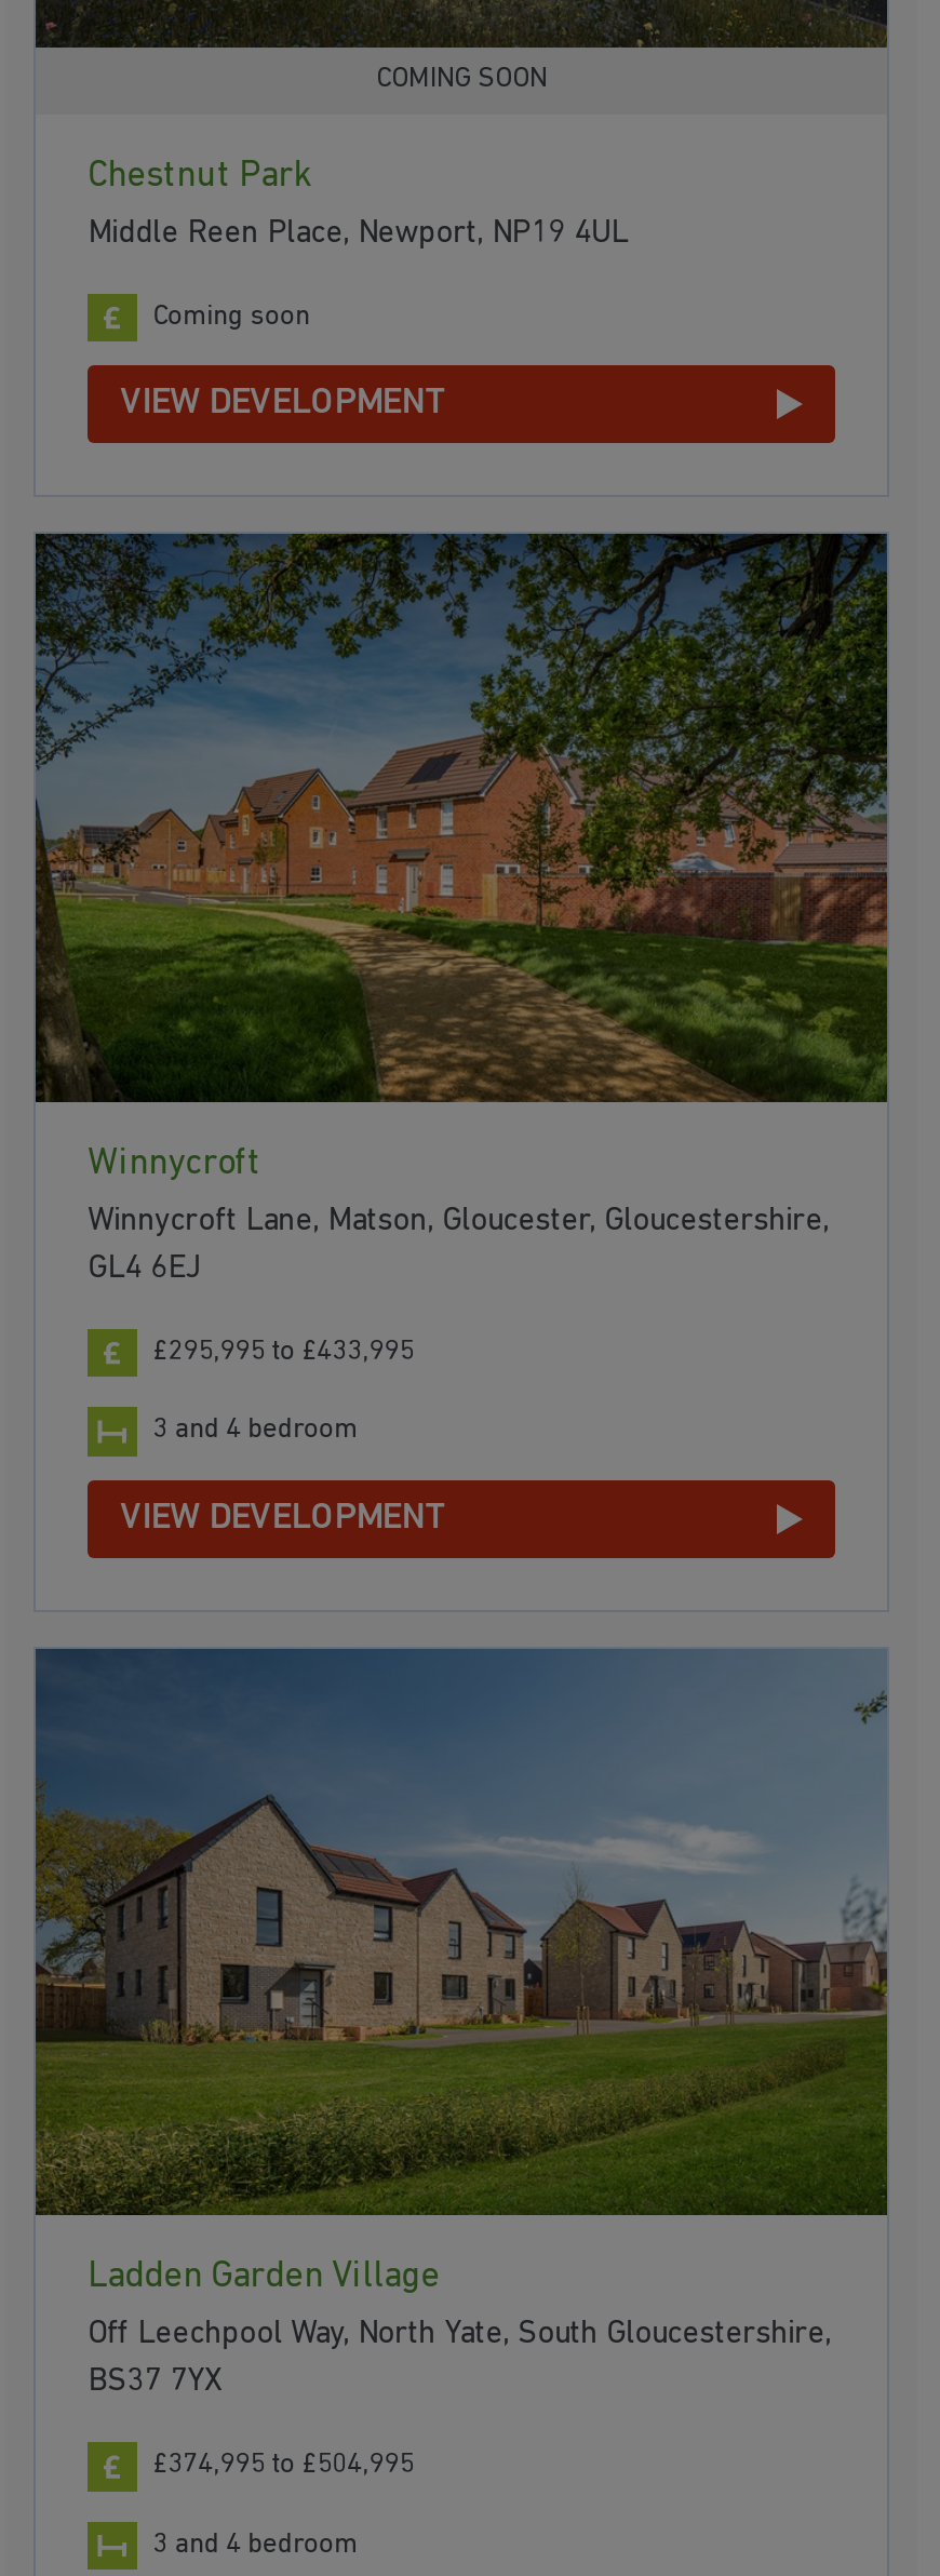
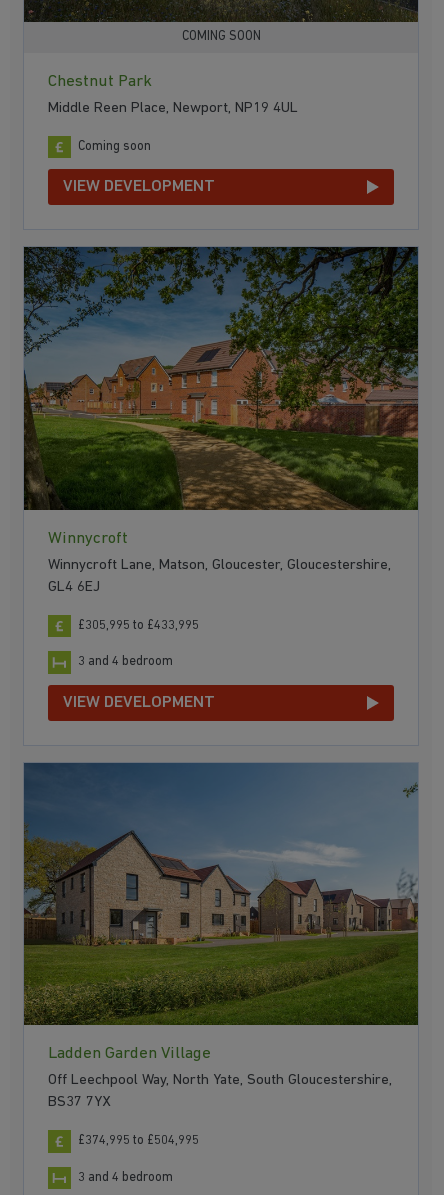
- £295,995 to £433,995
+ £305,995 to £433,995
